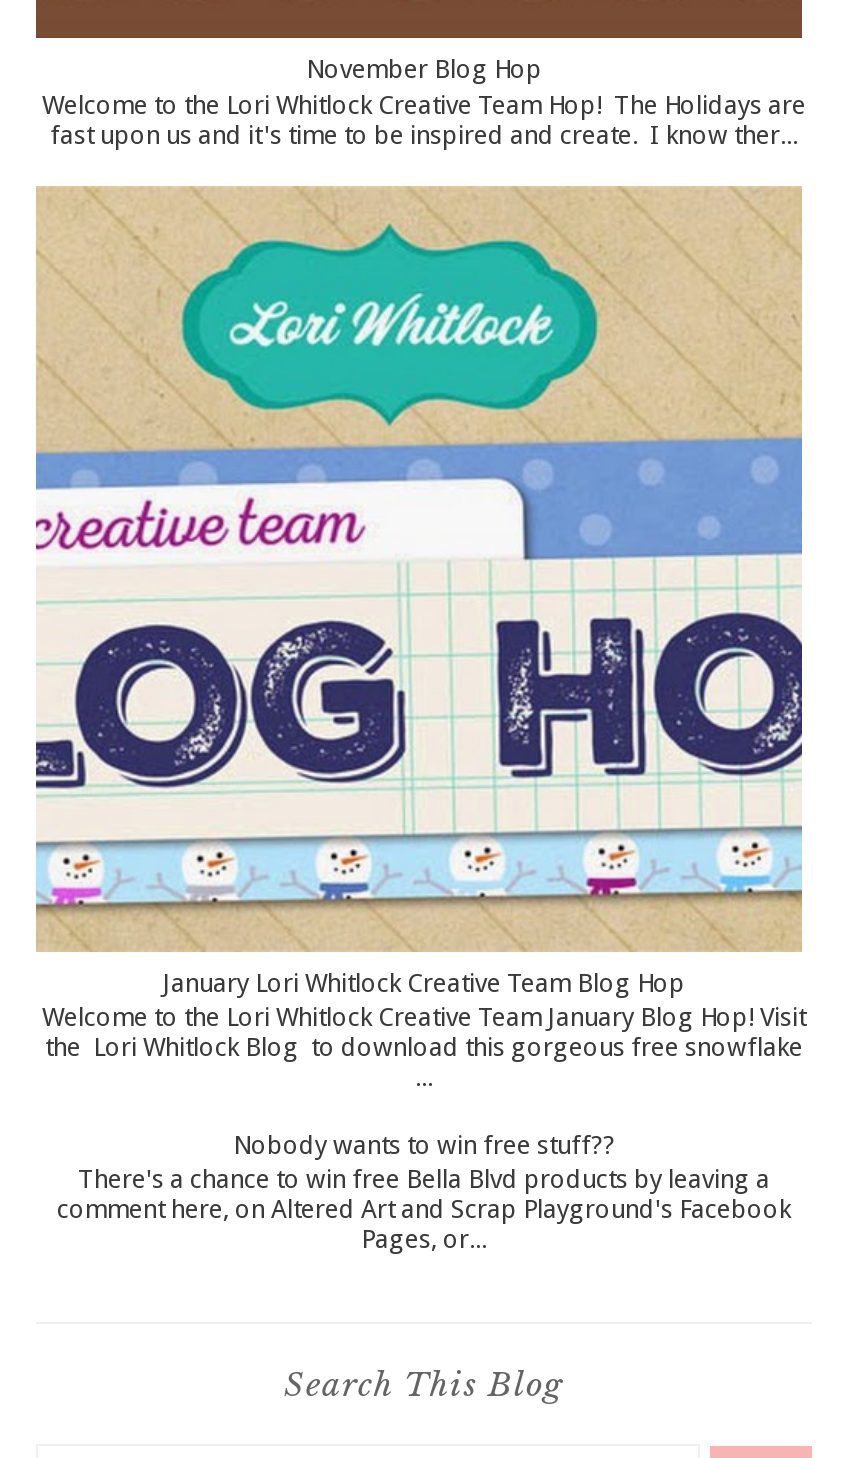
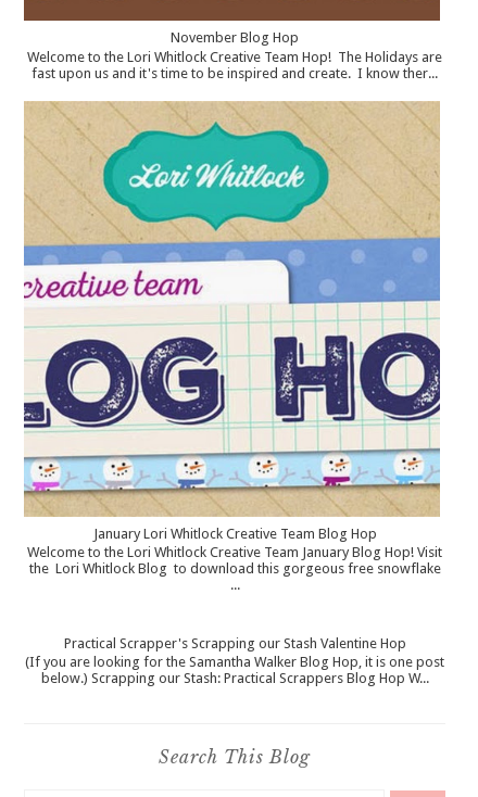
- Nobody wants to win free stuff??
- There's a chance to win free Bella Blvd products by leaving a
- comment here, on Altered Art and Scrap Playground's Facebook
- Pages, or...
+ Practical Scrapper's Scrapping our Stash Valentine Hop
+ (If you are looking for the Samantha Walker Blog Hop, it is one post
+ below.) Scrapping our Stash: Practical Scrappers Blog Hop W...
